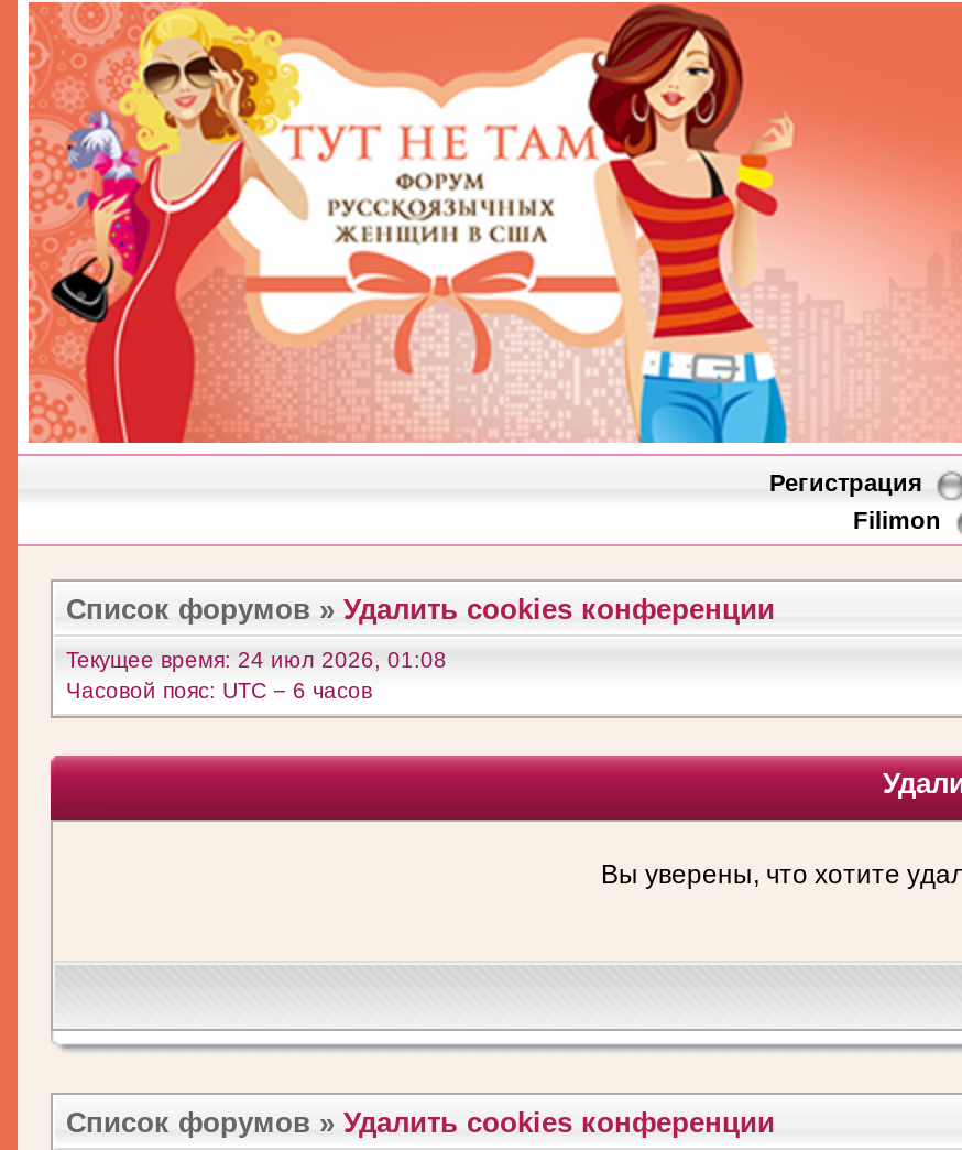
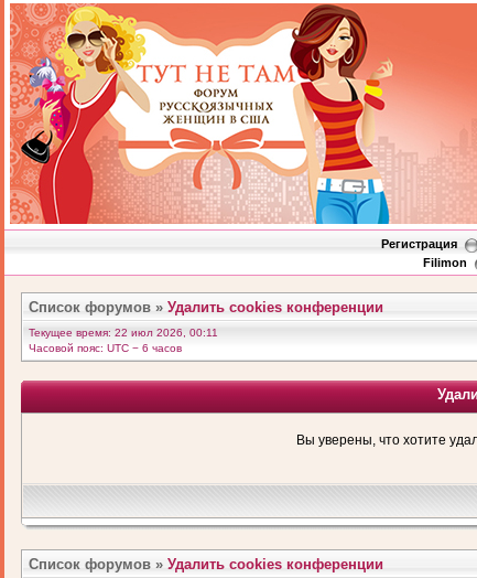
- Текущее время: 24 июл 2026, 01:08
+ Текущее время: 22 июл 2026, 00:11
